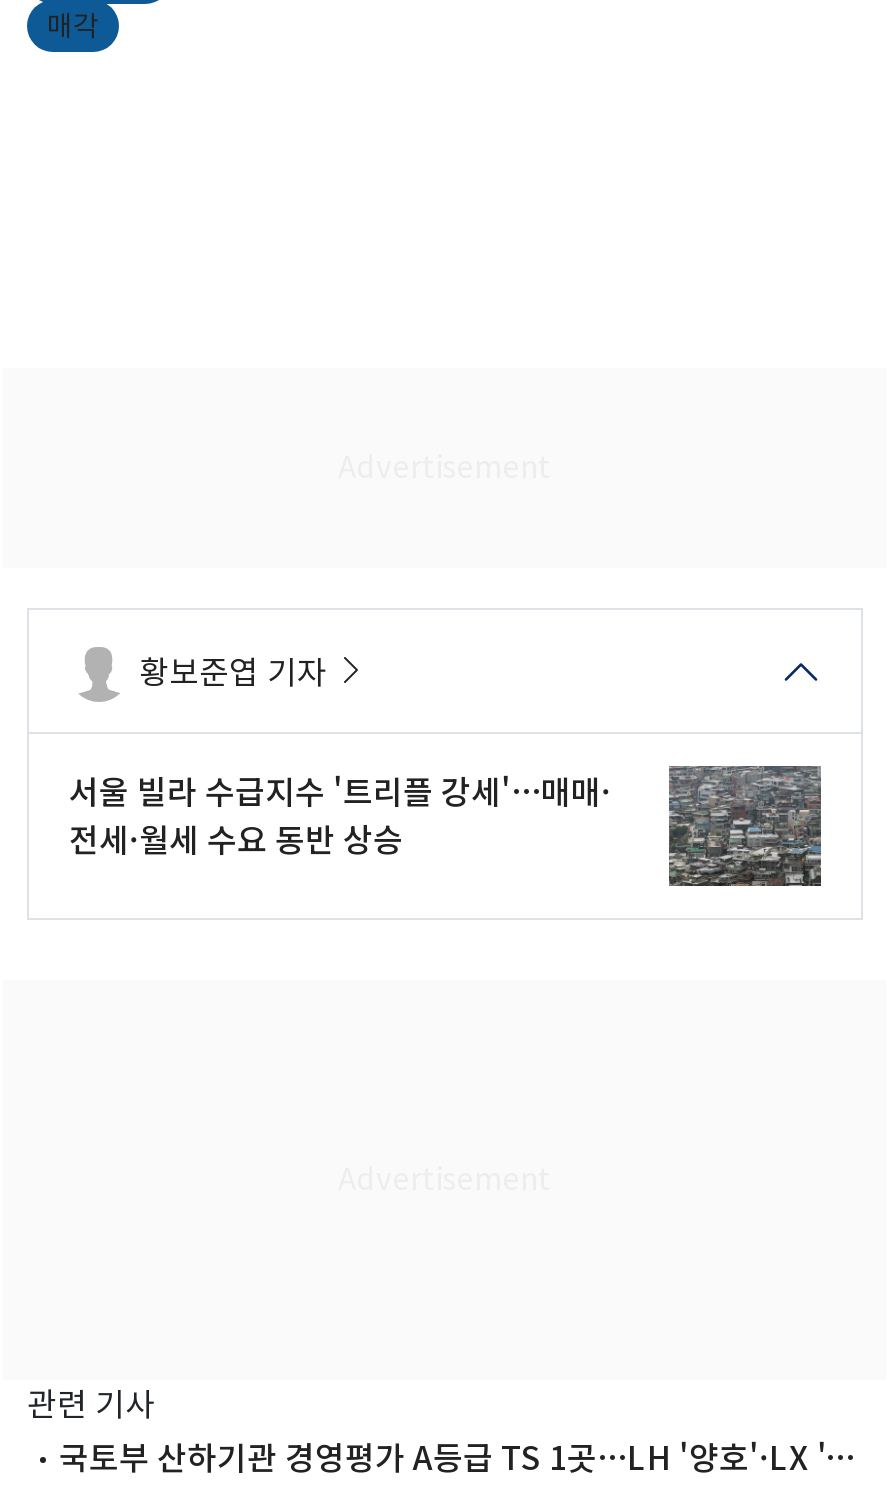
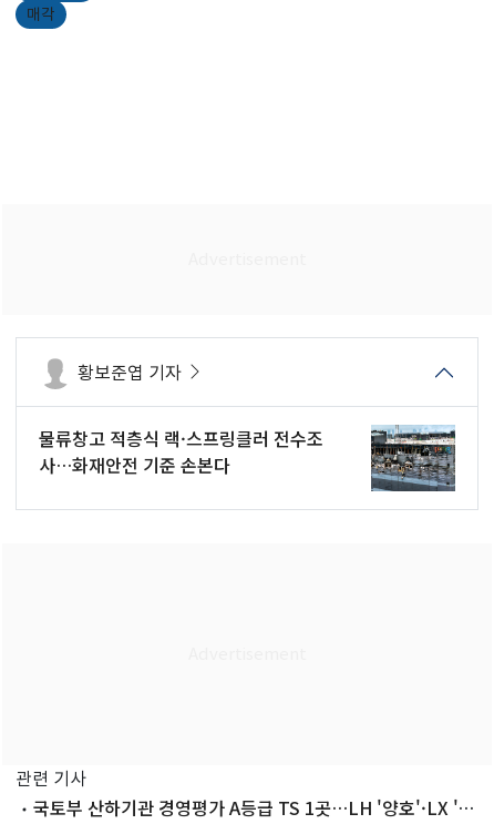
- 서울 빌라 수급지수 '트리플 강세'…매매·
- 전세·월세 수요 동반 상승
+ 물류창고 적층식 랙·스프링클러 전수조
+ 사…화재안전 기준 손본다

- [image]
+ [image]
